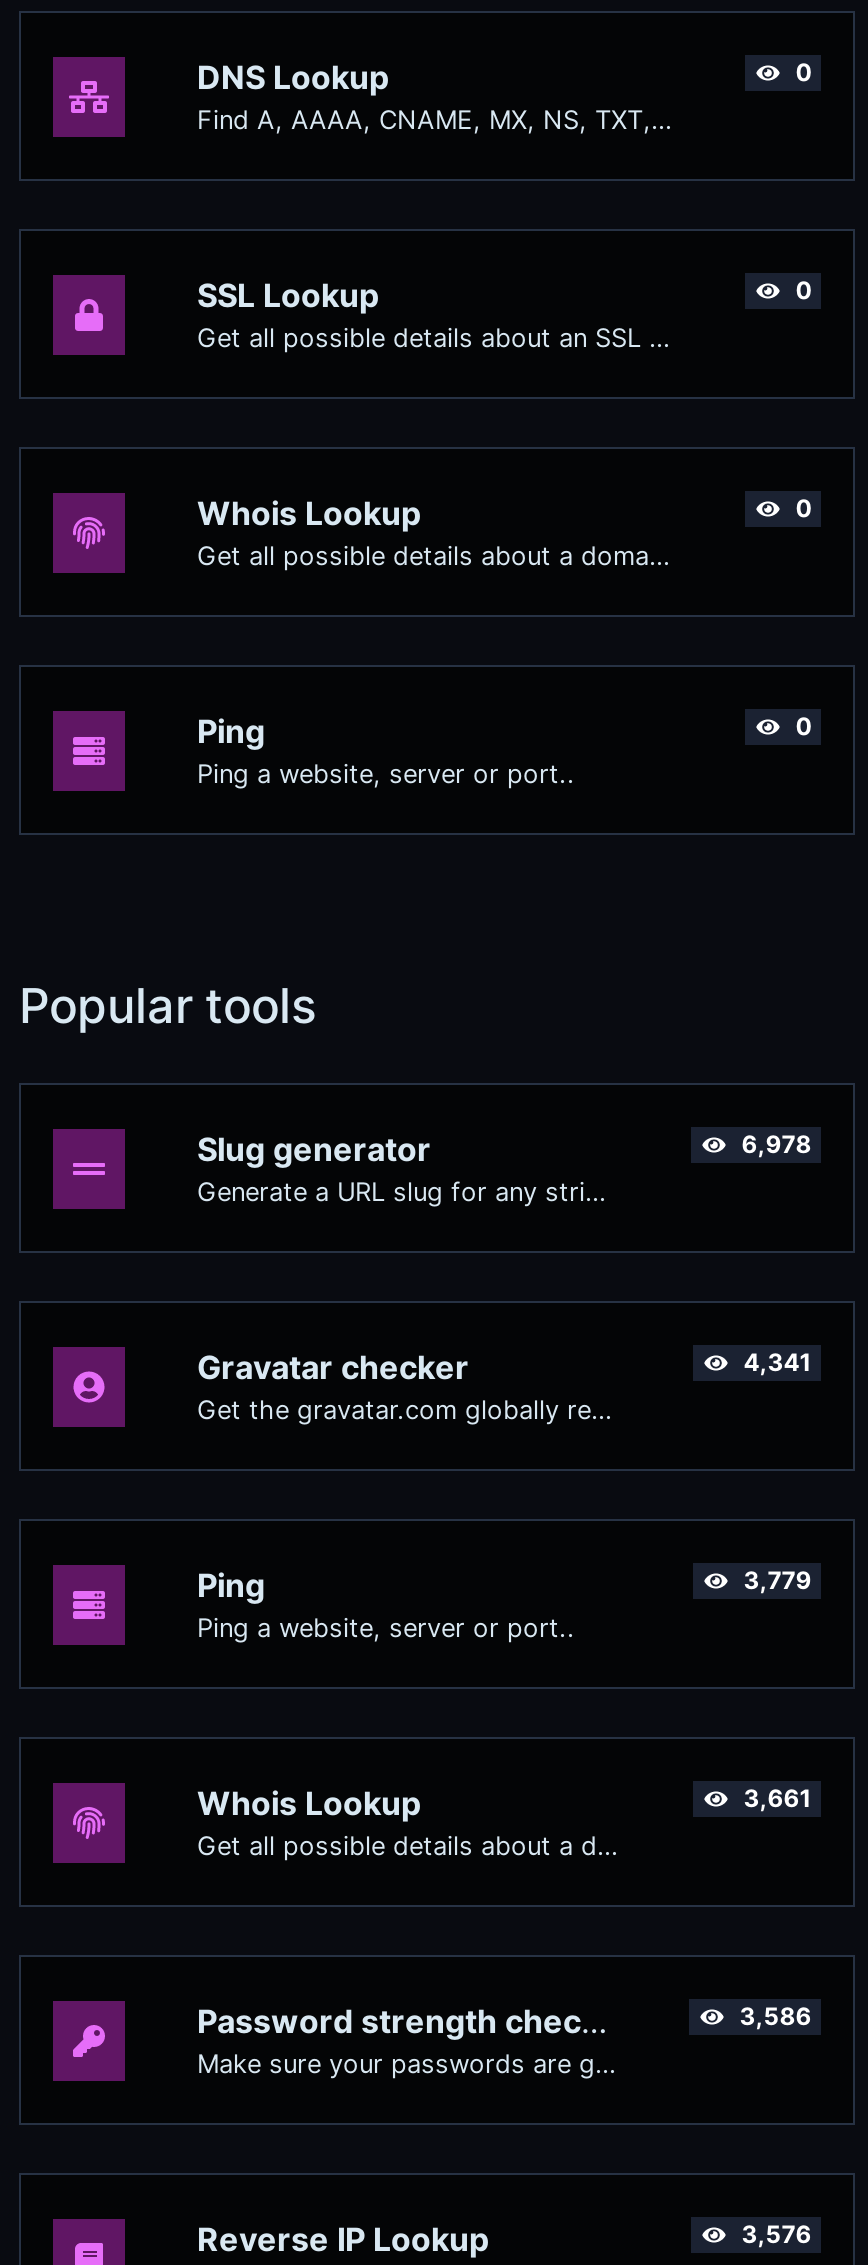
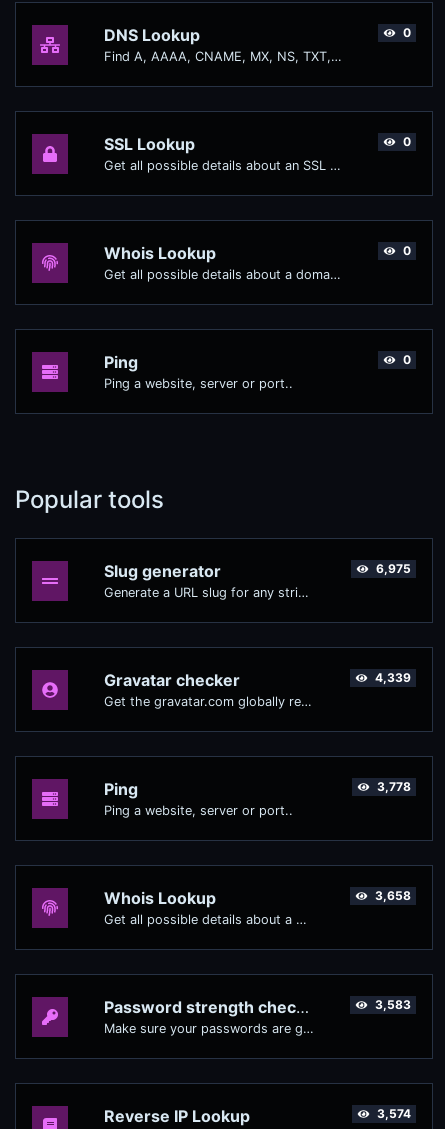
- 6,978
+ 6,975

- 4,341
+ 4,339

- 3,779
+ 3,778

- 3,661
+ 3,658

- 3,586
+ 3,583

- 3,576
+ 3,574
